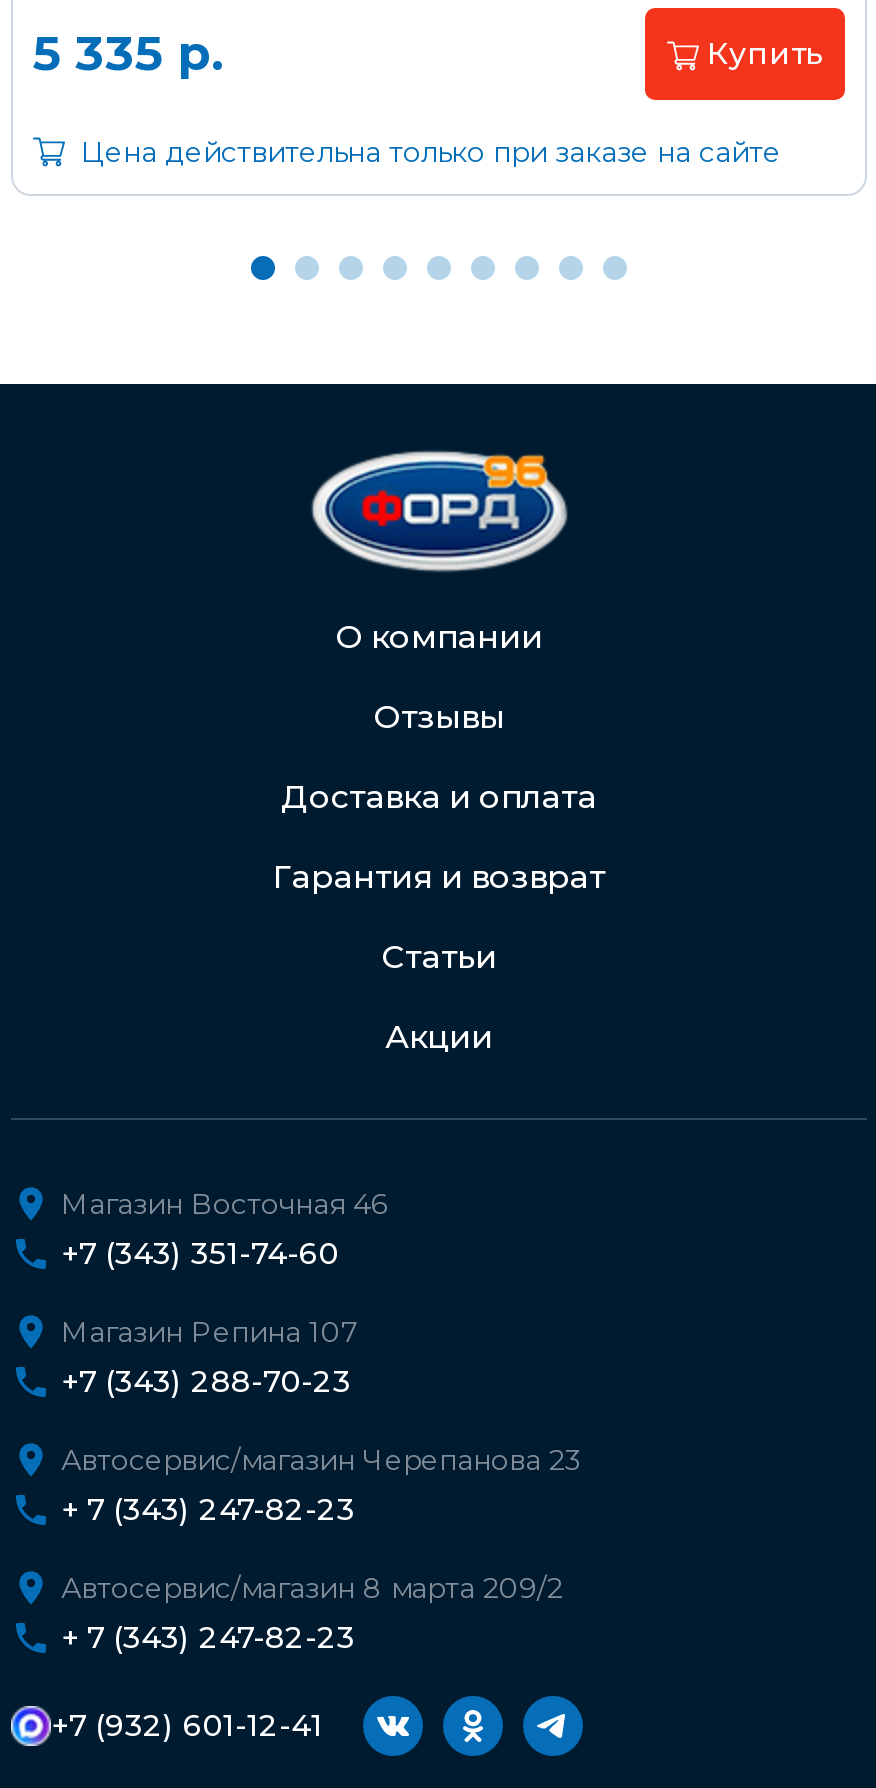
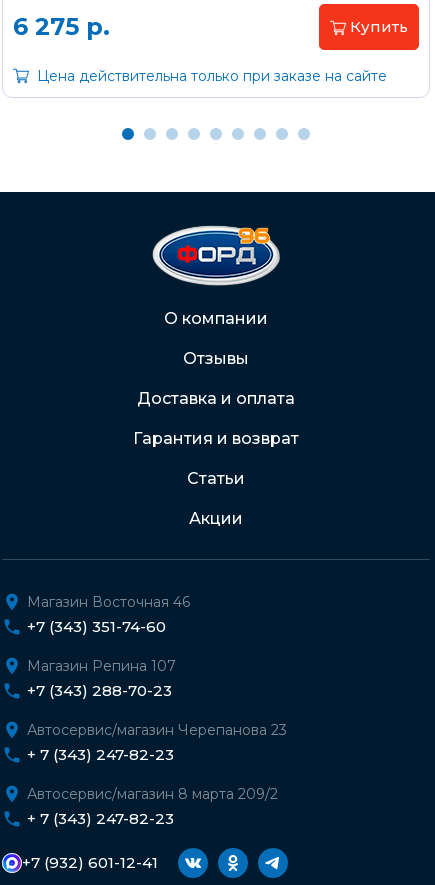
- 5 335 р.
+ 6 275 р.
